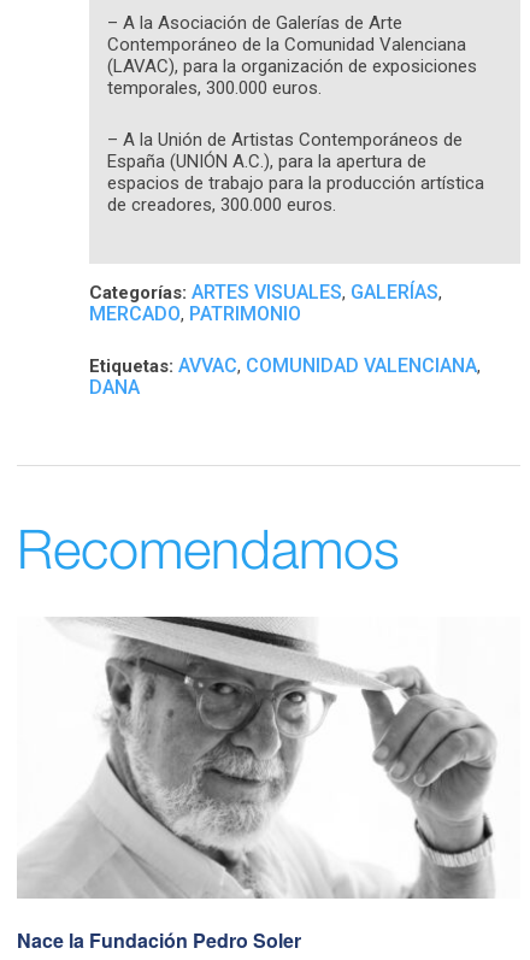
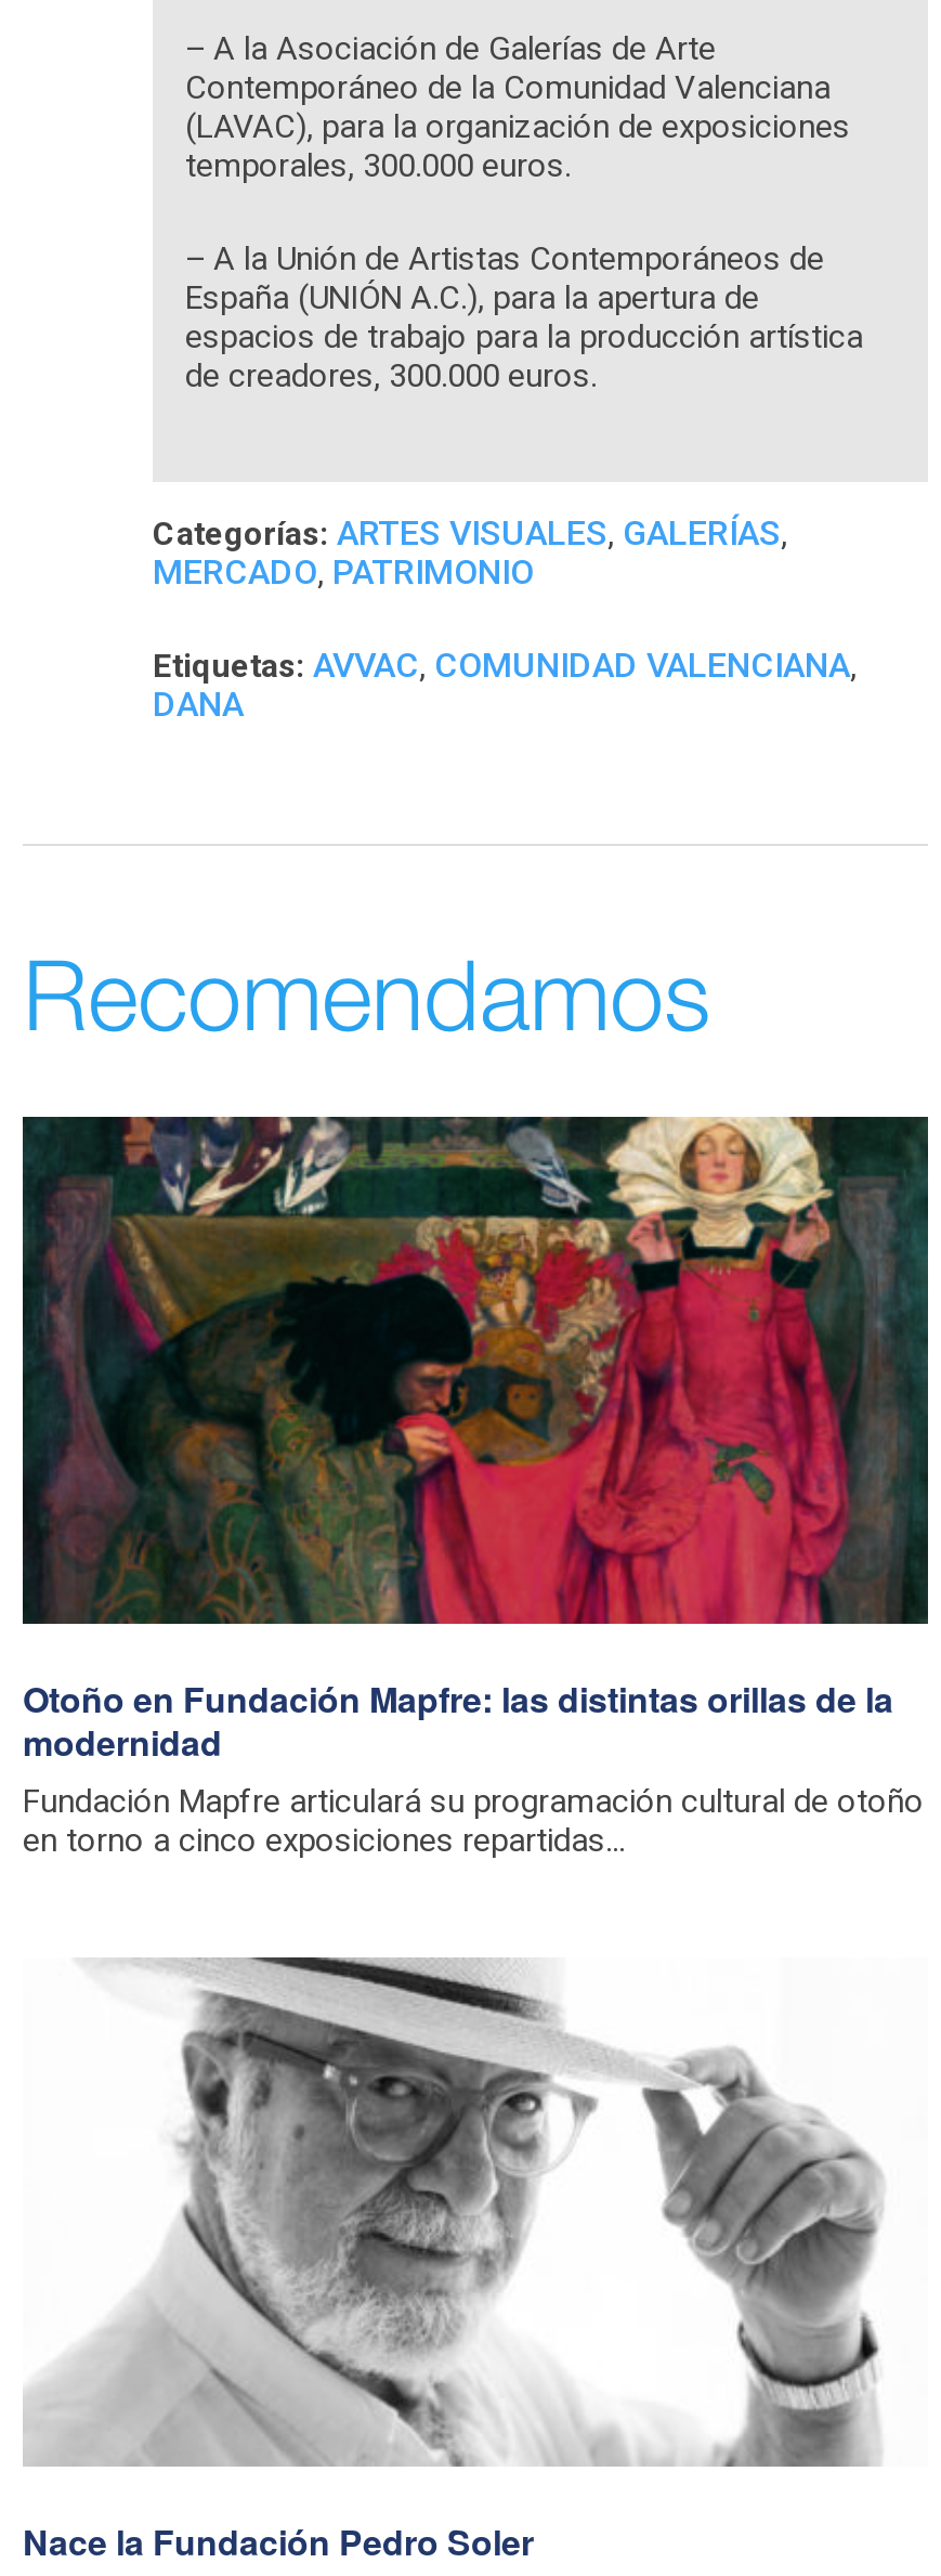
+ [image]
+ Otoño en Fundación Mapfre: las distintas orillas de la
+ modernidad
+ Fundación Mapfre articulará su programación cultural de otoño
+ en torno a cinco exposiciones repartidas...
